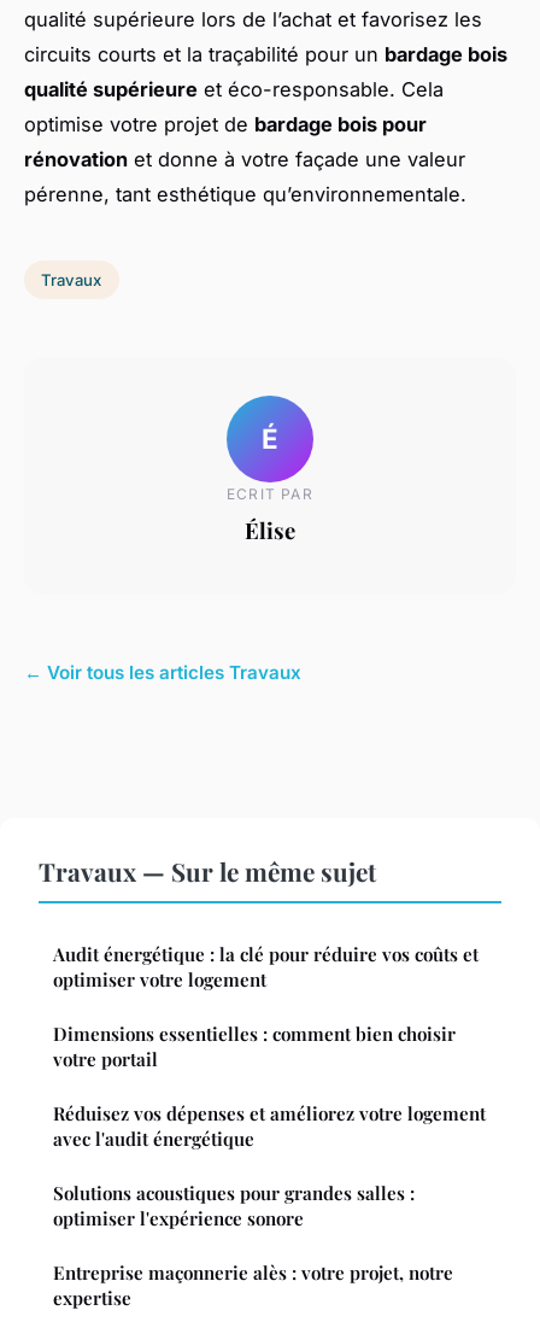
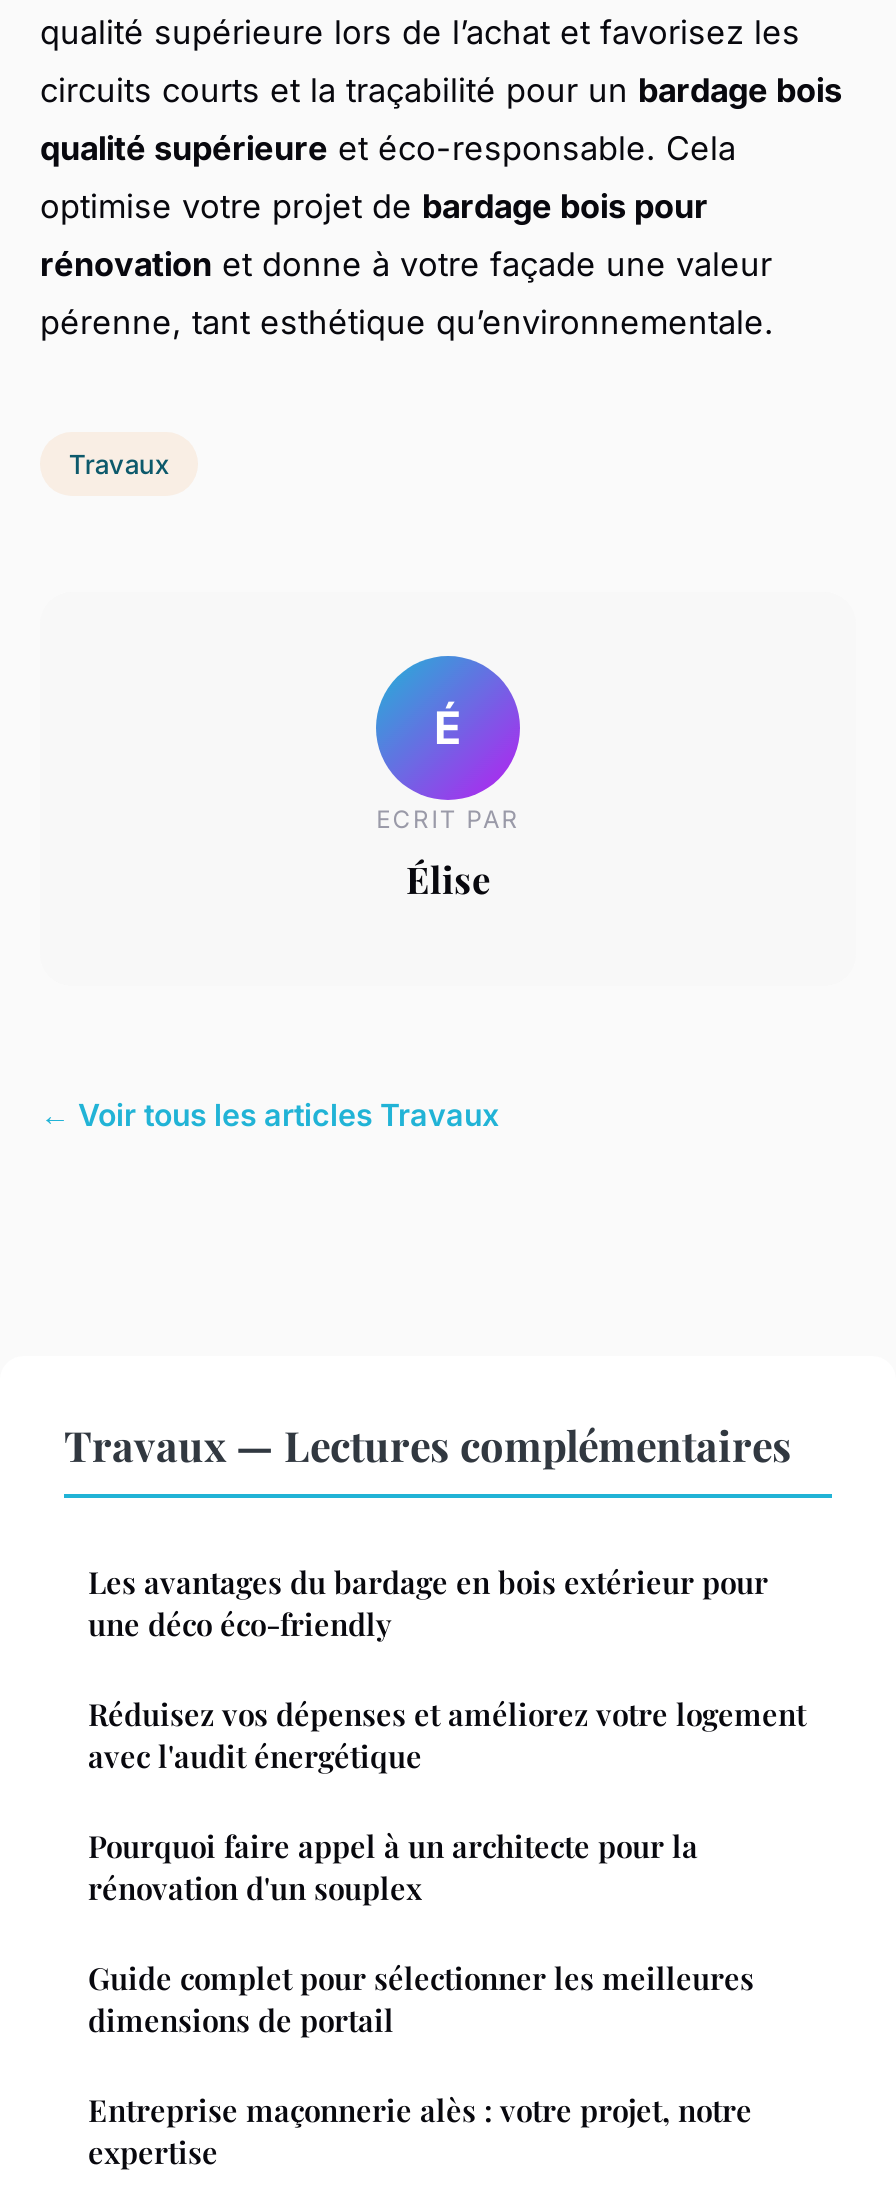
- Travaux — Sur le même sujet
- Audit énergétique : la clé pour réduire vos coûts et
- optimiser votre logement
- Dimensions essentielles : comment bien choisir
- votre portail
+ Travaux — Lectures complémentaires
+ Les avantages du bardage en bois extérieur pour
+ une déco éco-friendly

moved up: Réduisez vos dépenses et améliorez votre logement | avec l'audit énergétique

- Solutions acoustiques pour grandes salles :
- optimiser l'expérience sonore
+ Pourquoi faire appel à un architecte pour la
+ rénovation d'un souplex
+ Guide complet pour sélectionner les meilleures
+ dimensions de portail
